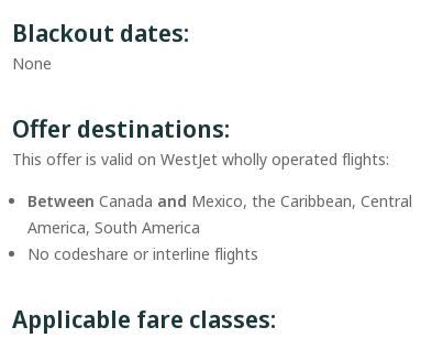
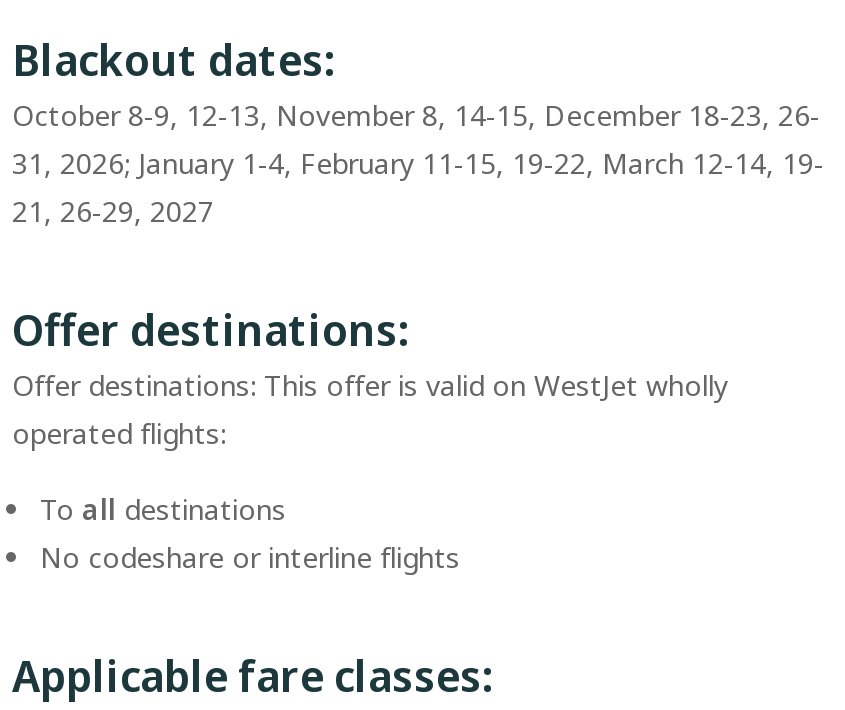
- None
+ October 8-9, 12-13, November 8, 14-15, December 18-23, 26-
+ 31, 2026; January 1-4, February 11-15, 19-22, March 12-14, 19-
+ 21, 26-29, 2027

- This offer is valid on WestJet wholly operated flights:
+ Offer destinations: This offer is valid on WestJet wholly
+ operated flights:

- Between Canada and Mexico, the Caribbean, Central
- America, South America
+ To all destinations
